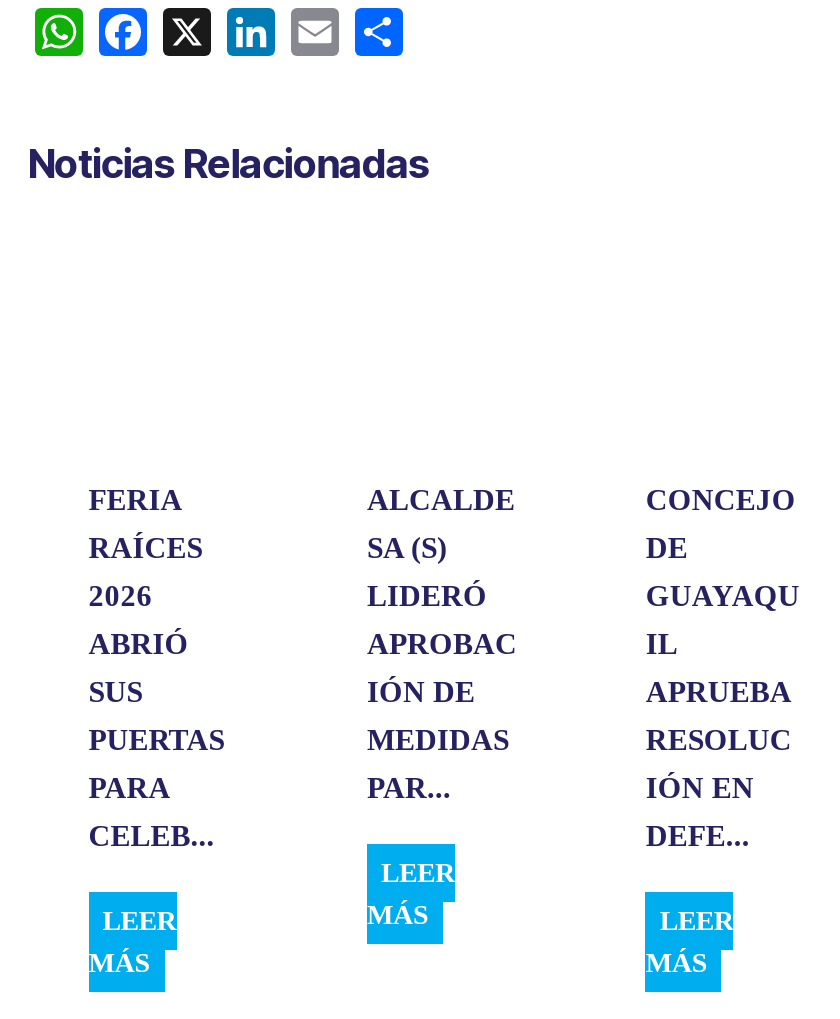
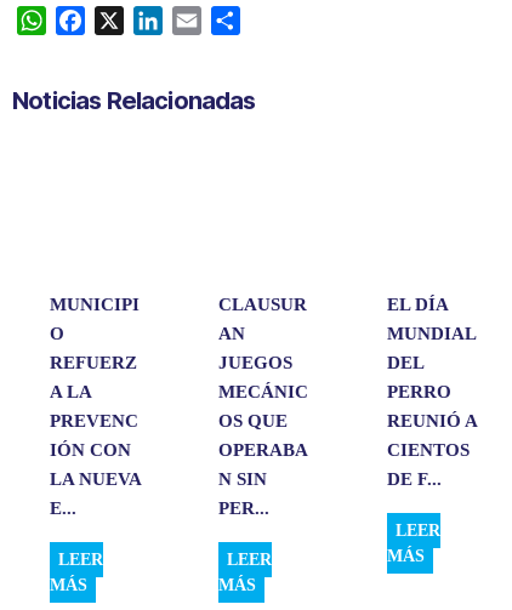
- FERIA
+ MUNICIPI

- ALCALDE
- SA (S)
- LIDERÓ
- APROBAC
- IÓN DE
- MEDIDAS
- PAR...
+ CLAUSUR
+ AN
+ JUEGOS
+ MECÁNIC
+ OS QUE
+ OPERABA
+ N SIN
+ PER...

- CONCEJO
- DE
- GUAYAQU
- IL
- APRUEBA
- RESOLUC
- IÓN EN
- DEFE...
+ EL DÍA
+ MUNDIAL
+ DEL
+ PERRO
+ REUNIÓ A
+ CIENTOS
+ DE F...

- RAÍCES
+ O

- 2026
+ REFUERZ

- ABRIÓ
+ A LA

- SUS
+ PREVENC

- PUERTAS
+ IÓN CON

- PARA
+ LA NUEVA

- CELEB...
+ E...

moved down: LEER | MÁS

moved up: LEER | MÁS
